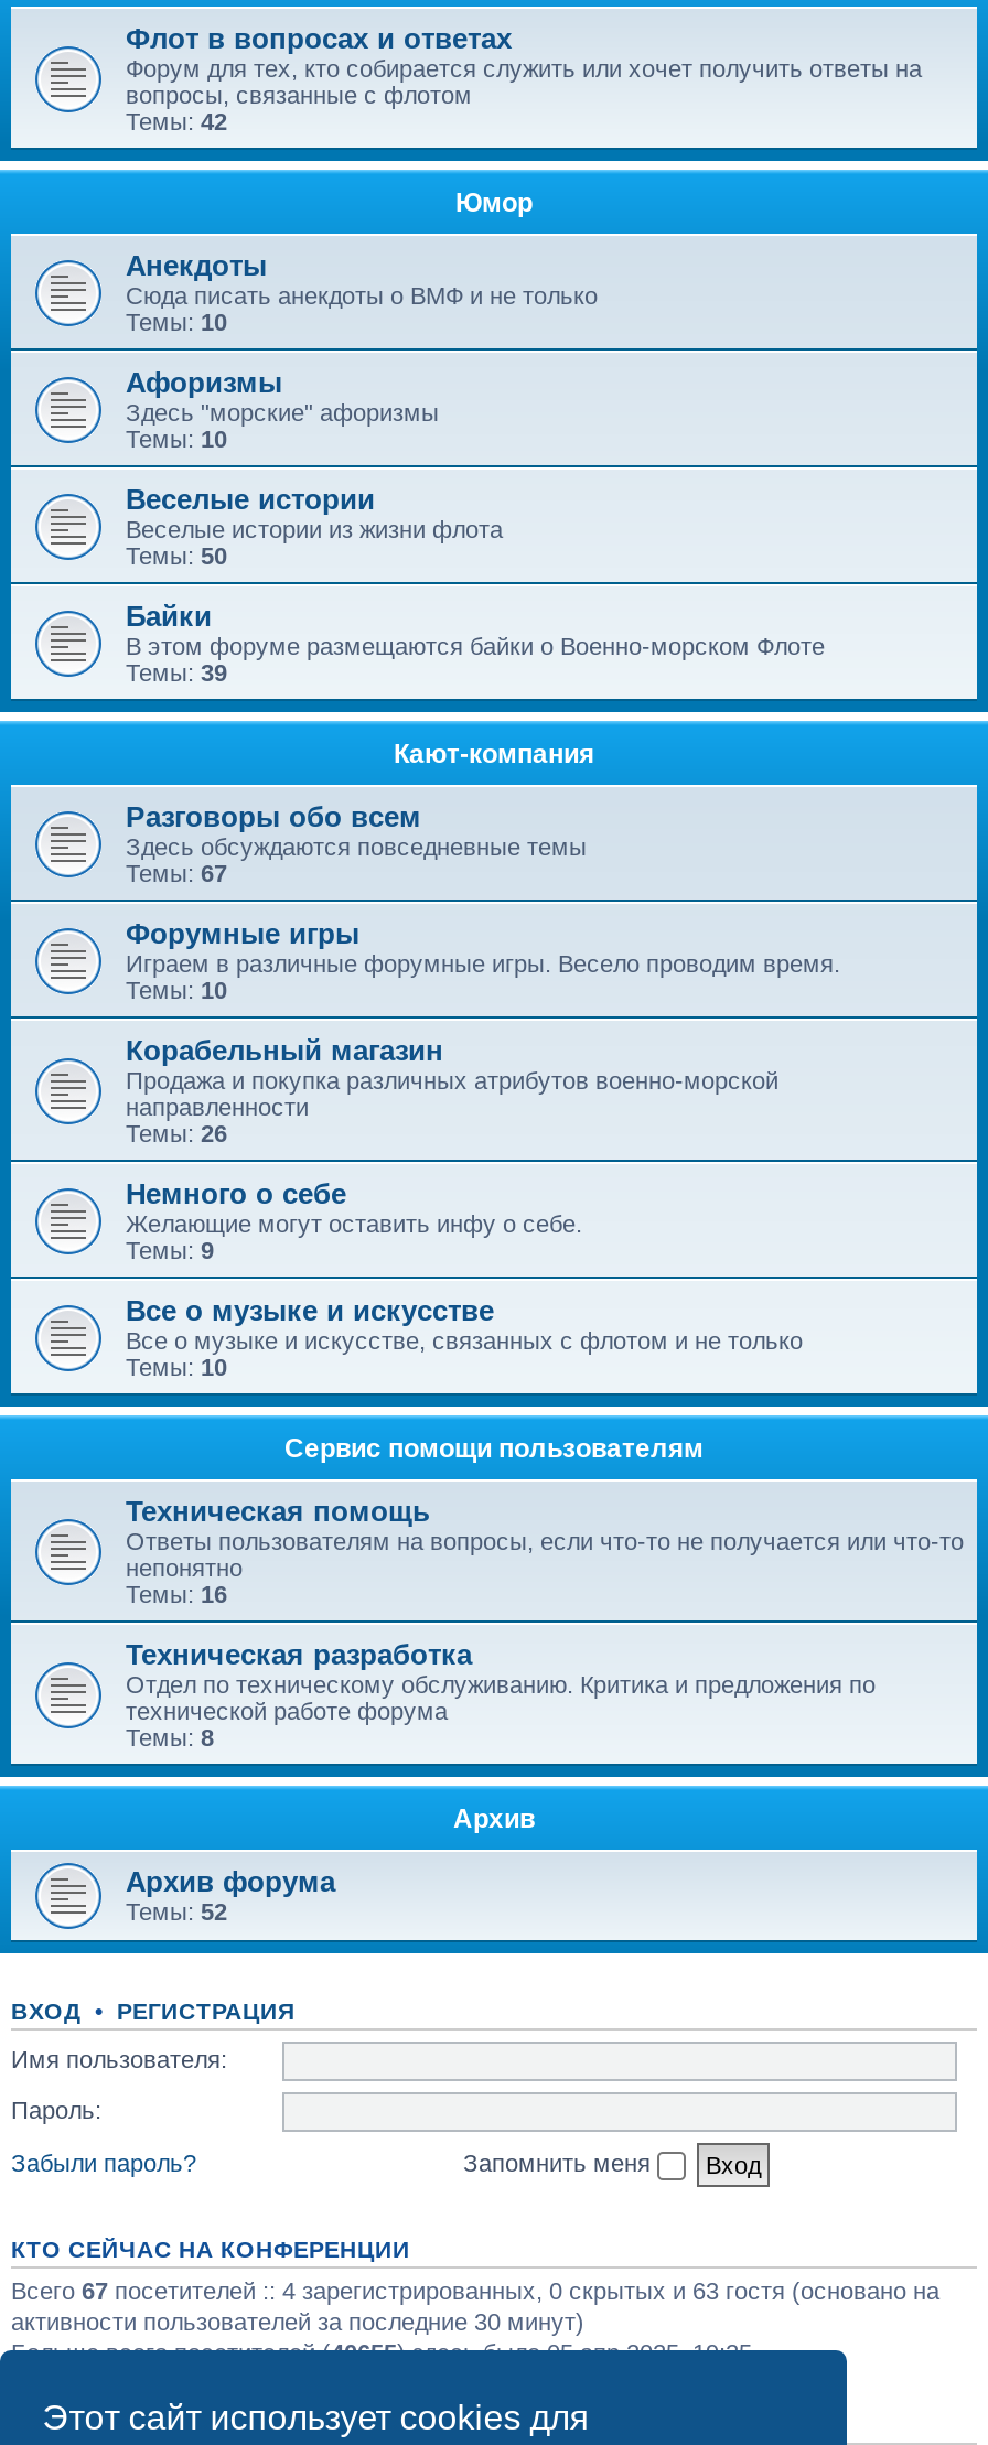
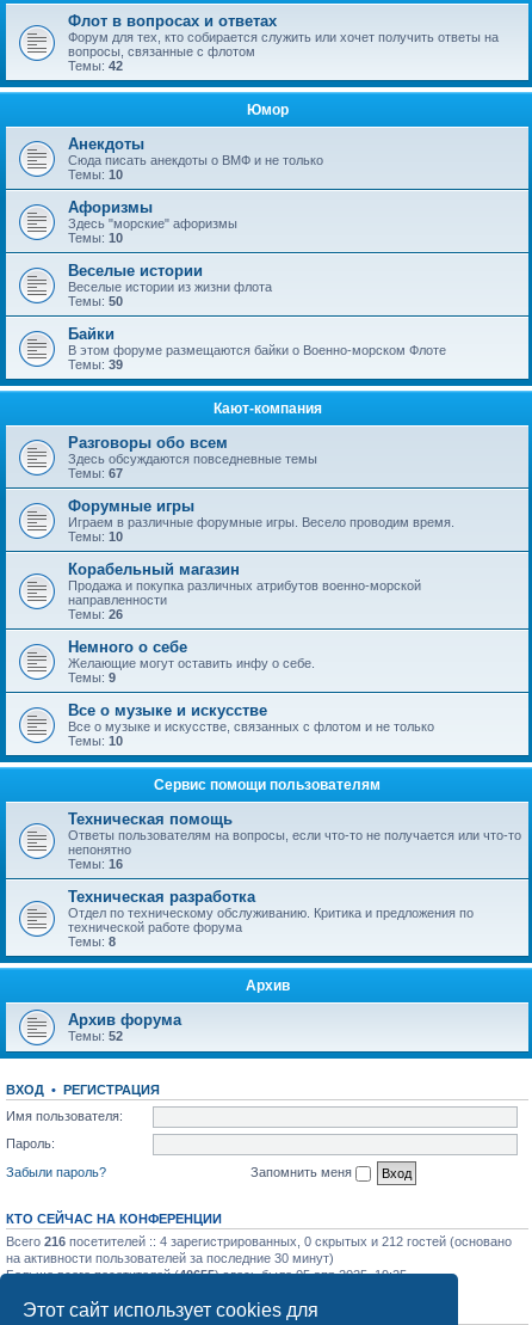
- Всего 67 посетителей :: 4 зарегистрированных, 0 скрытых и 63 гостя (основано на
- активности пользователей за последние 30 минут)
+ Всего 216 посетителей :: 4 зарегистрированных, 0 скрытых и 212 гостей (основано
+ на активности пользователей за последние 30 минут)
